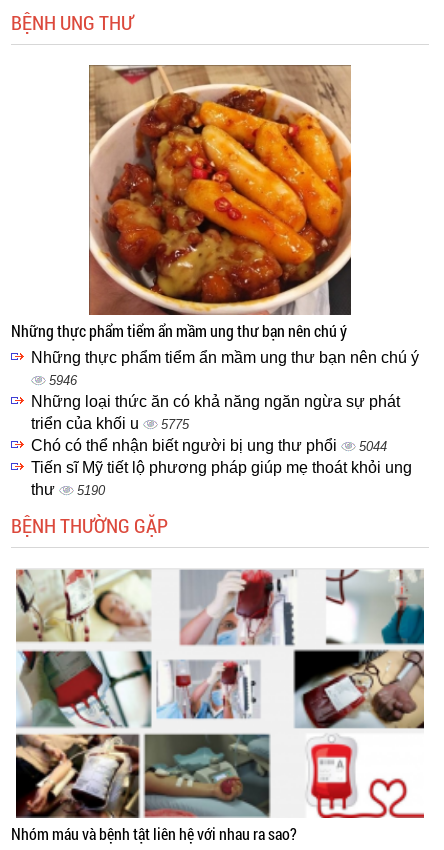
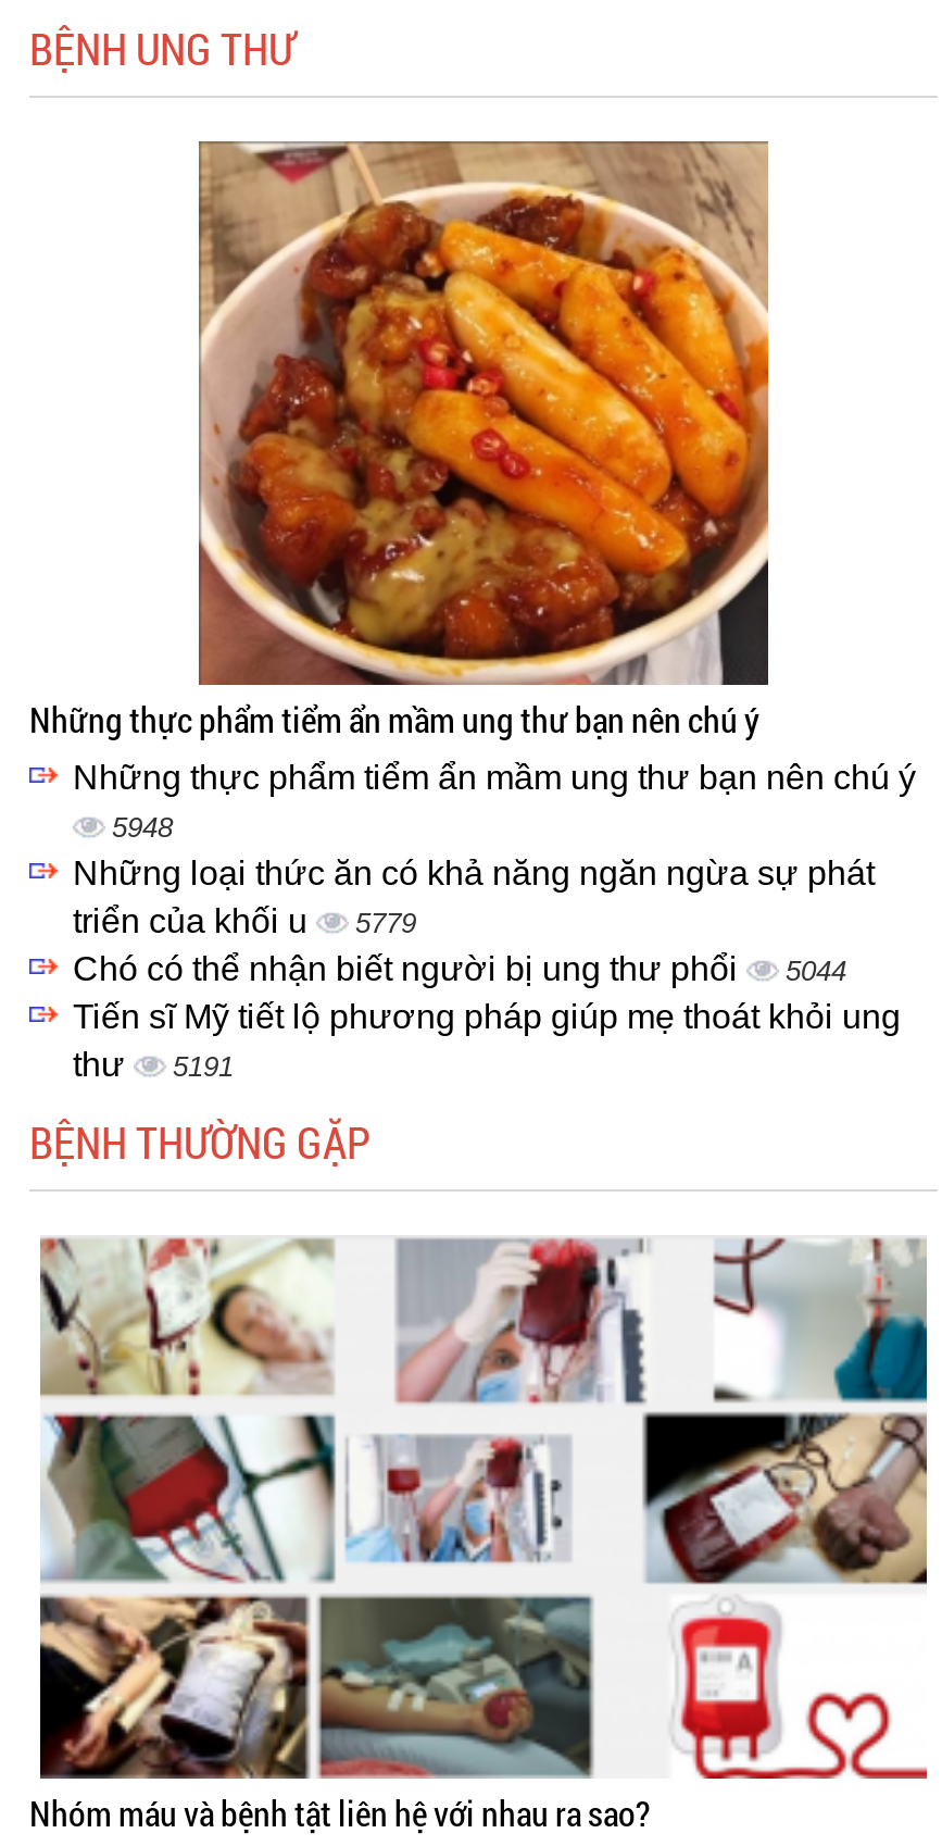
- 5946
+ 5948

- triển của khối u 5775
+ triển của khối u 5779

- thư 5190
+ thư 5191
